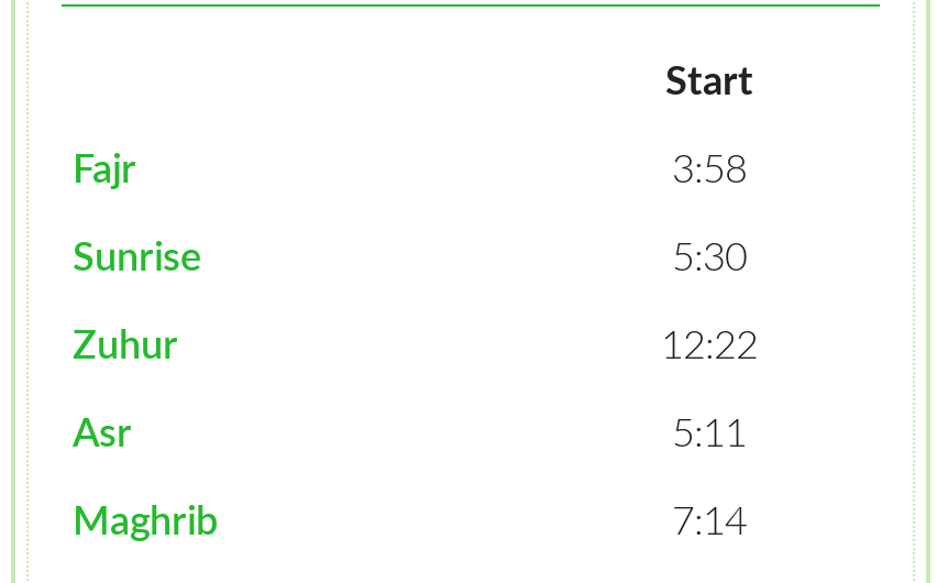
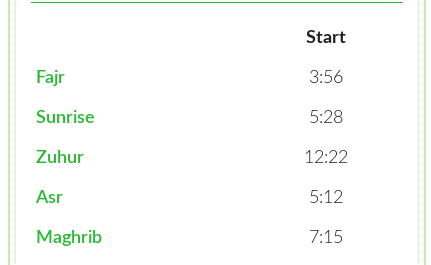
- 3:58
+ 3:56

- 5:30
+ 5:28

- 5:11
+ 5:12

- 7:14
+ 7:15
